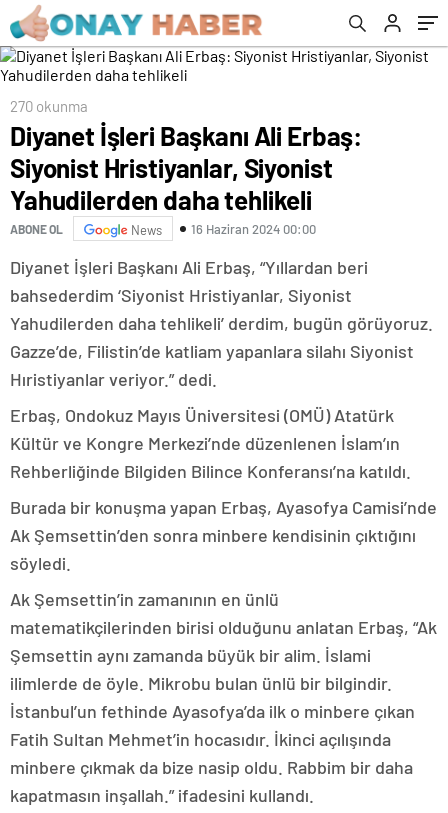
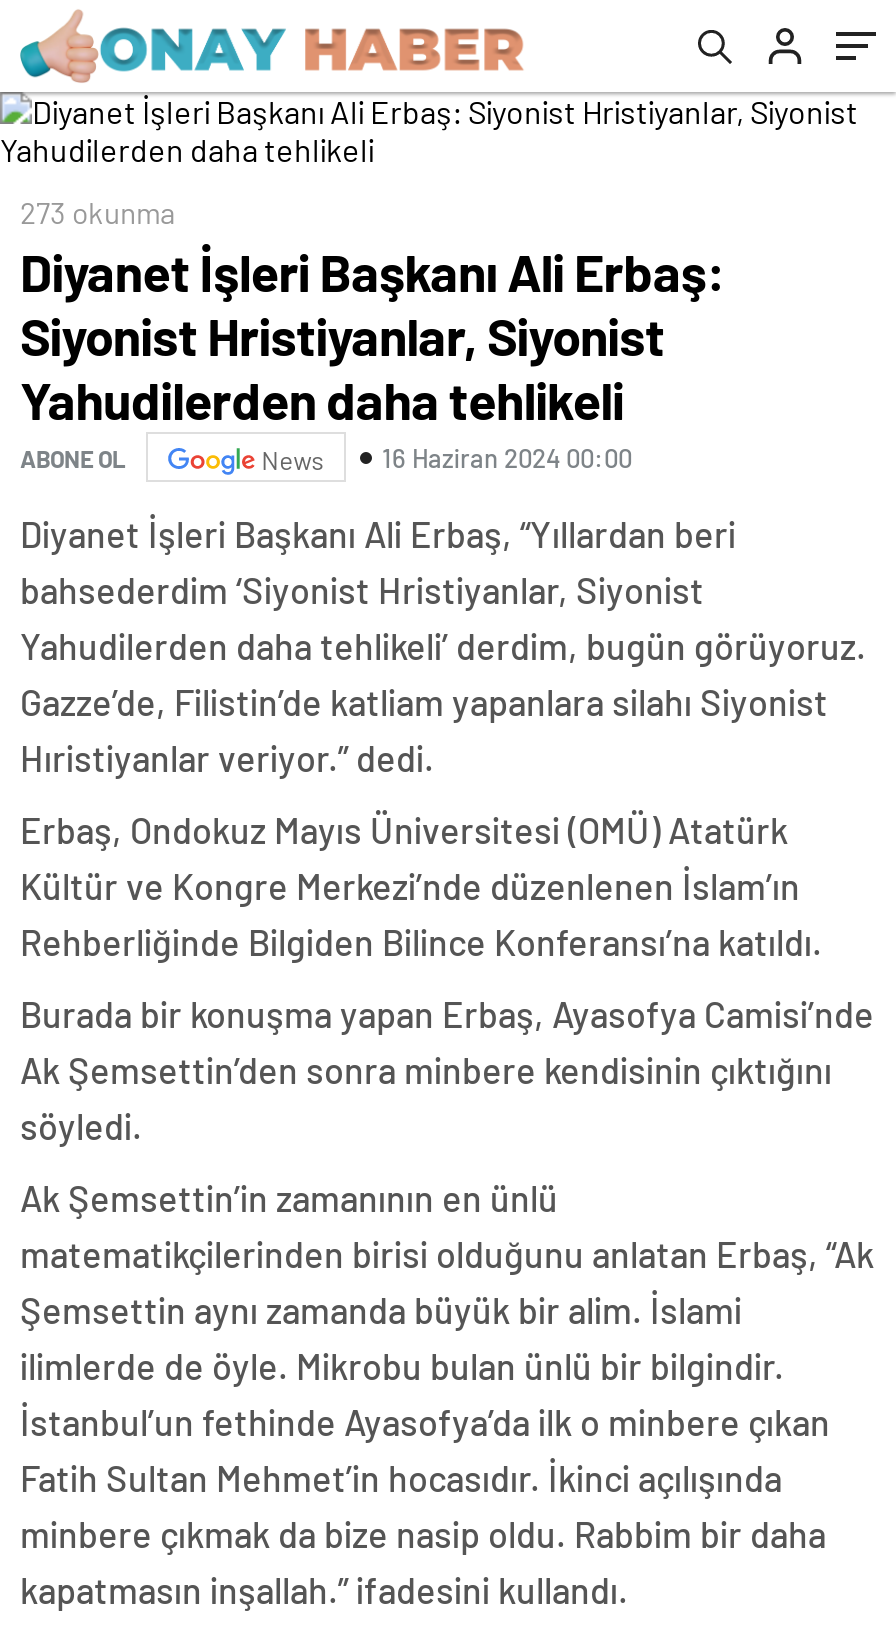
- 270 okunma
+ 273 okunma
